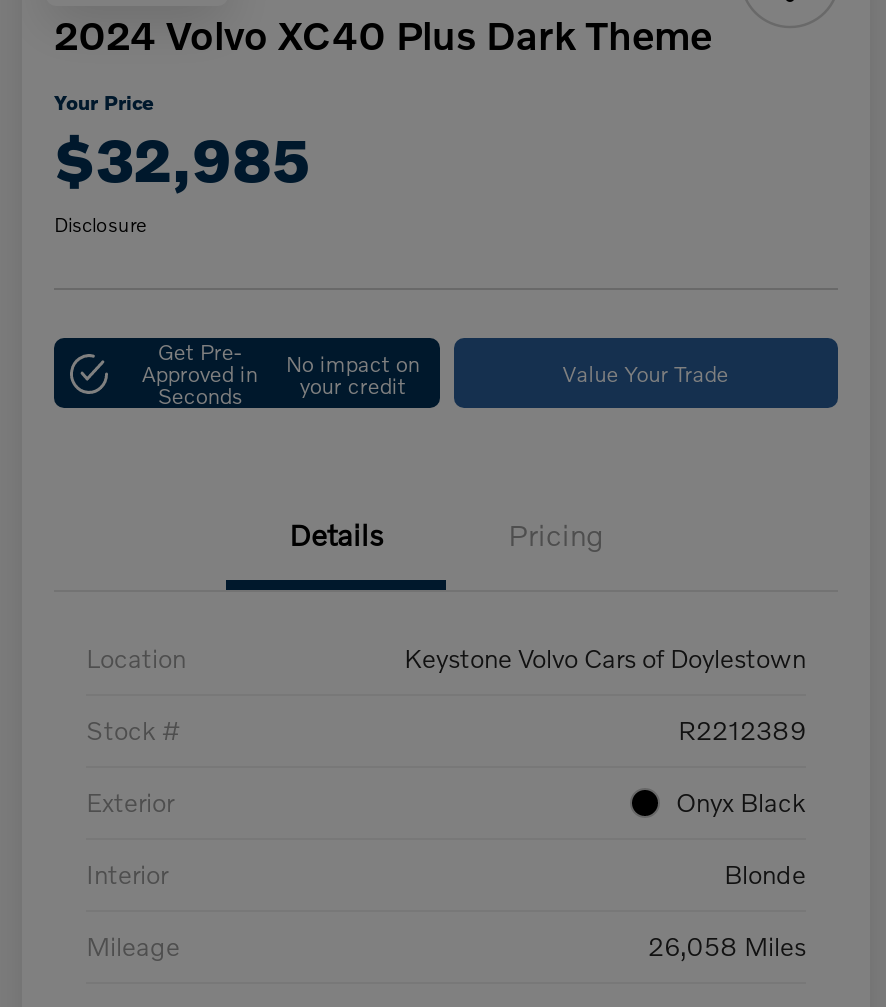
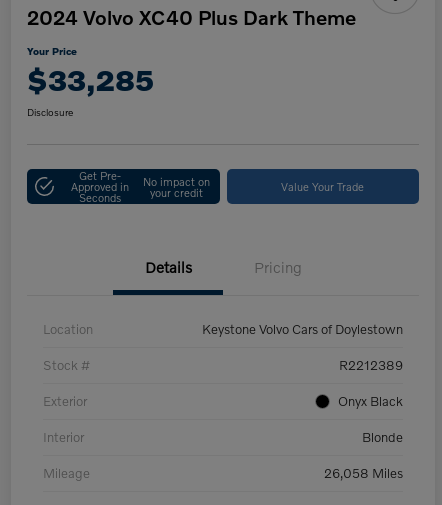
- $32,985
+ $33,285
